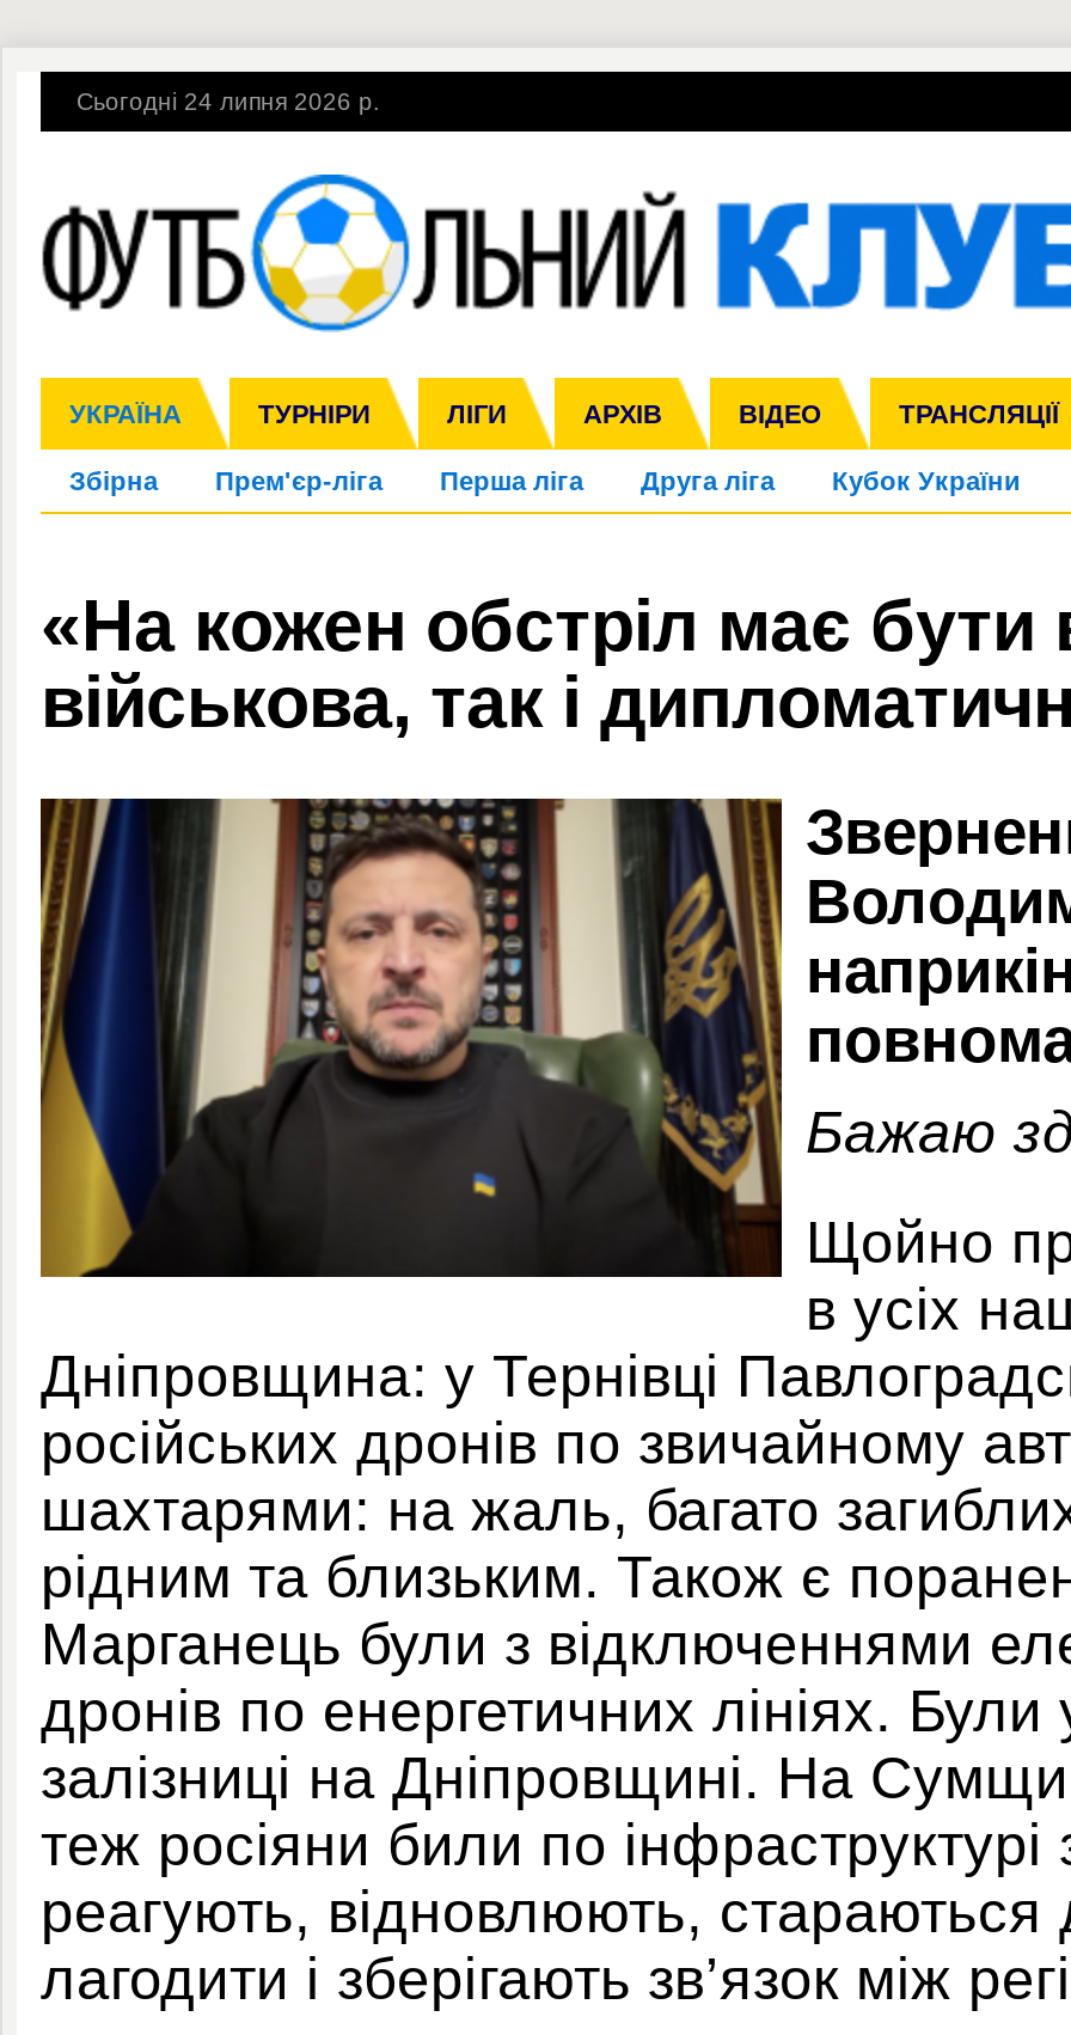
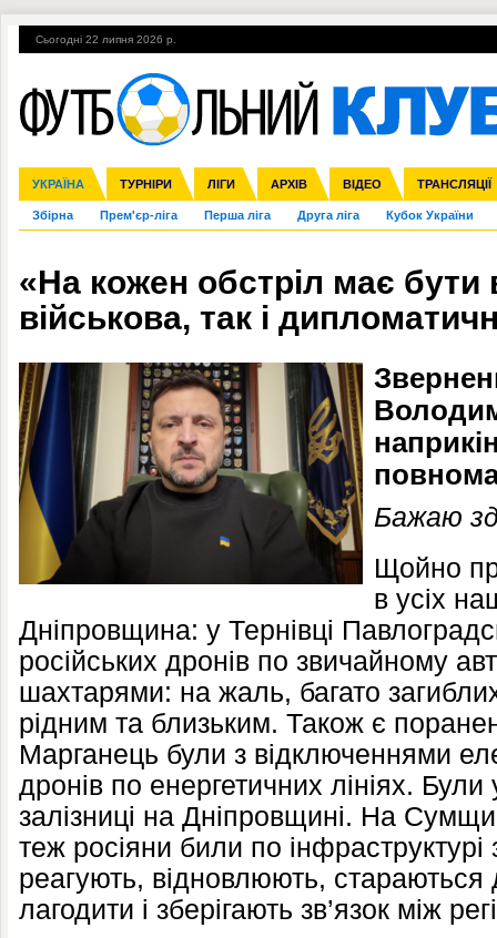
- Сьогодні 24 липня 2026 р.
+ Сьогодні 22 липня 2026 р.
